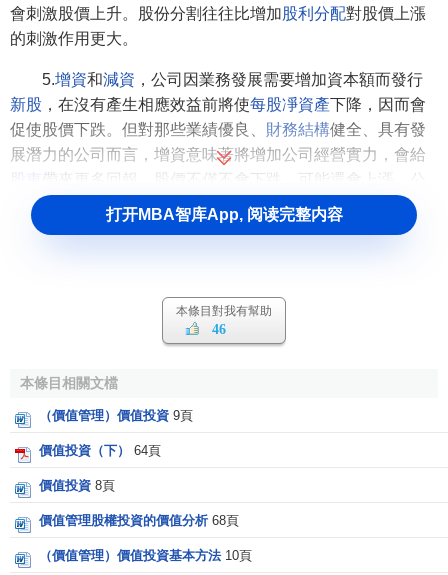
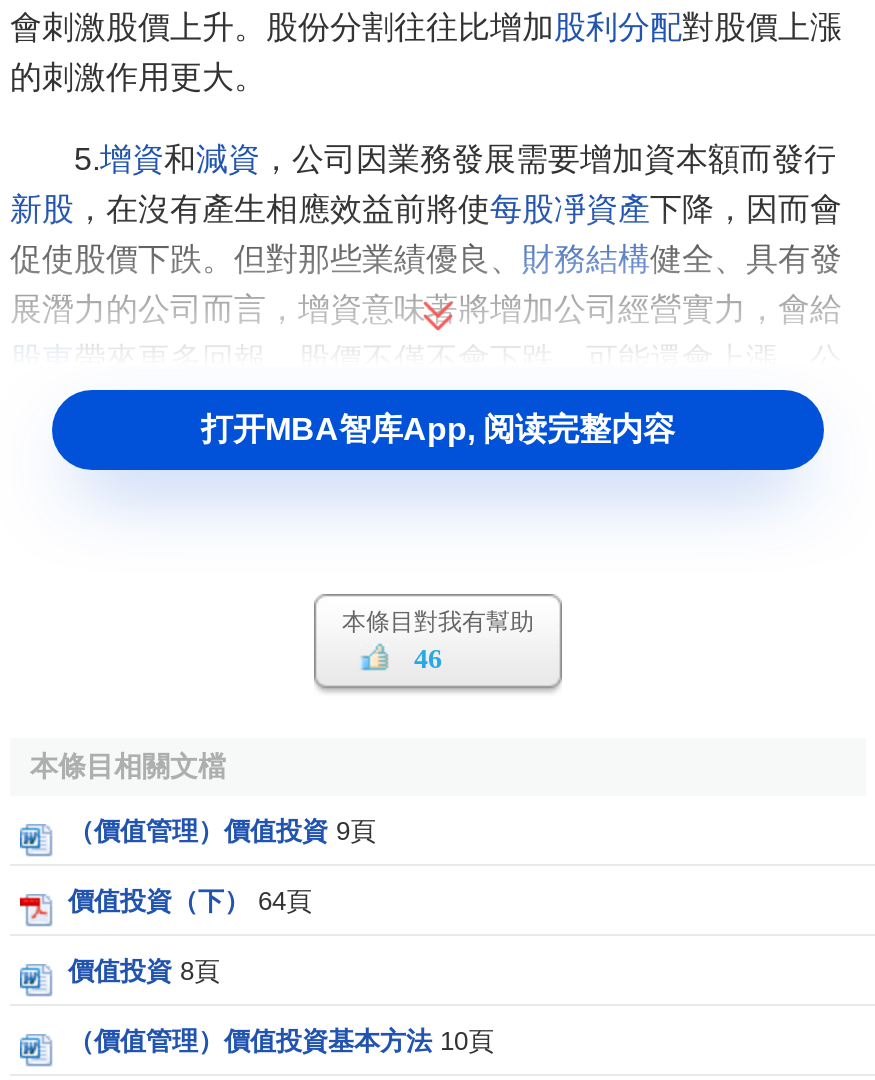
- 價值管理股權投資的價值分析 68頁
